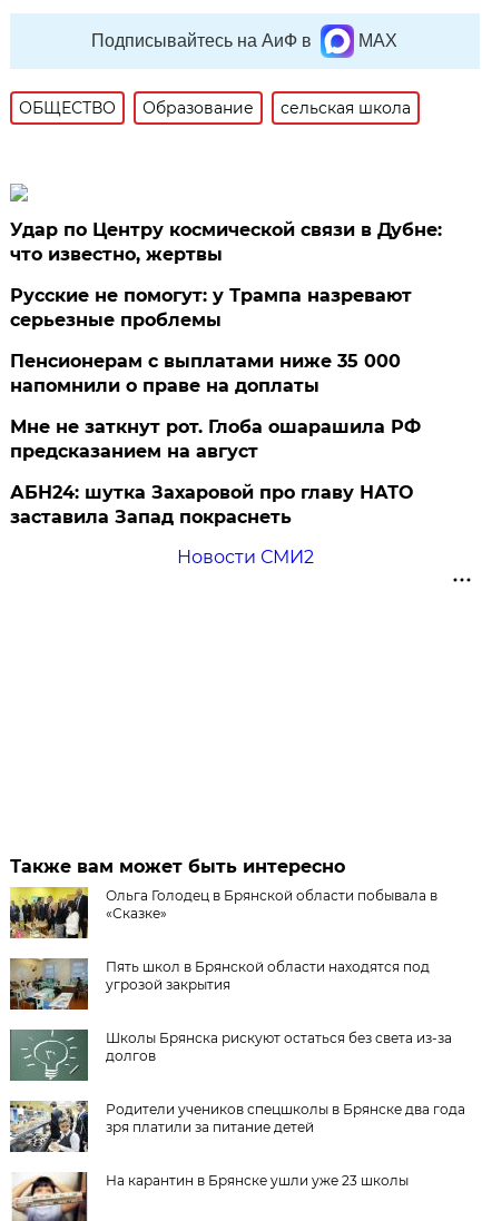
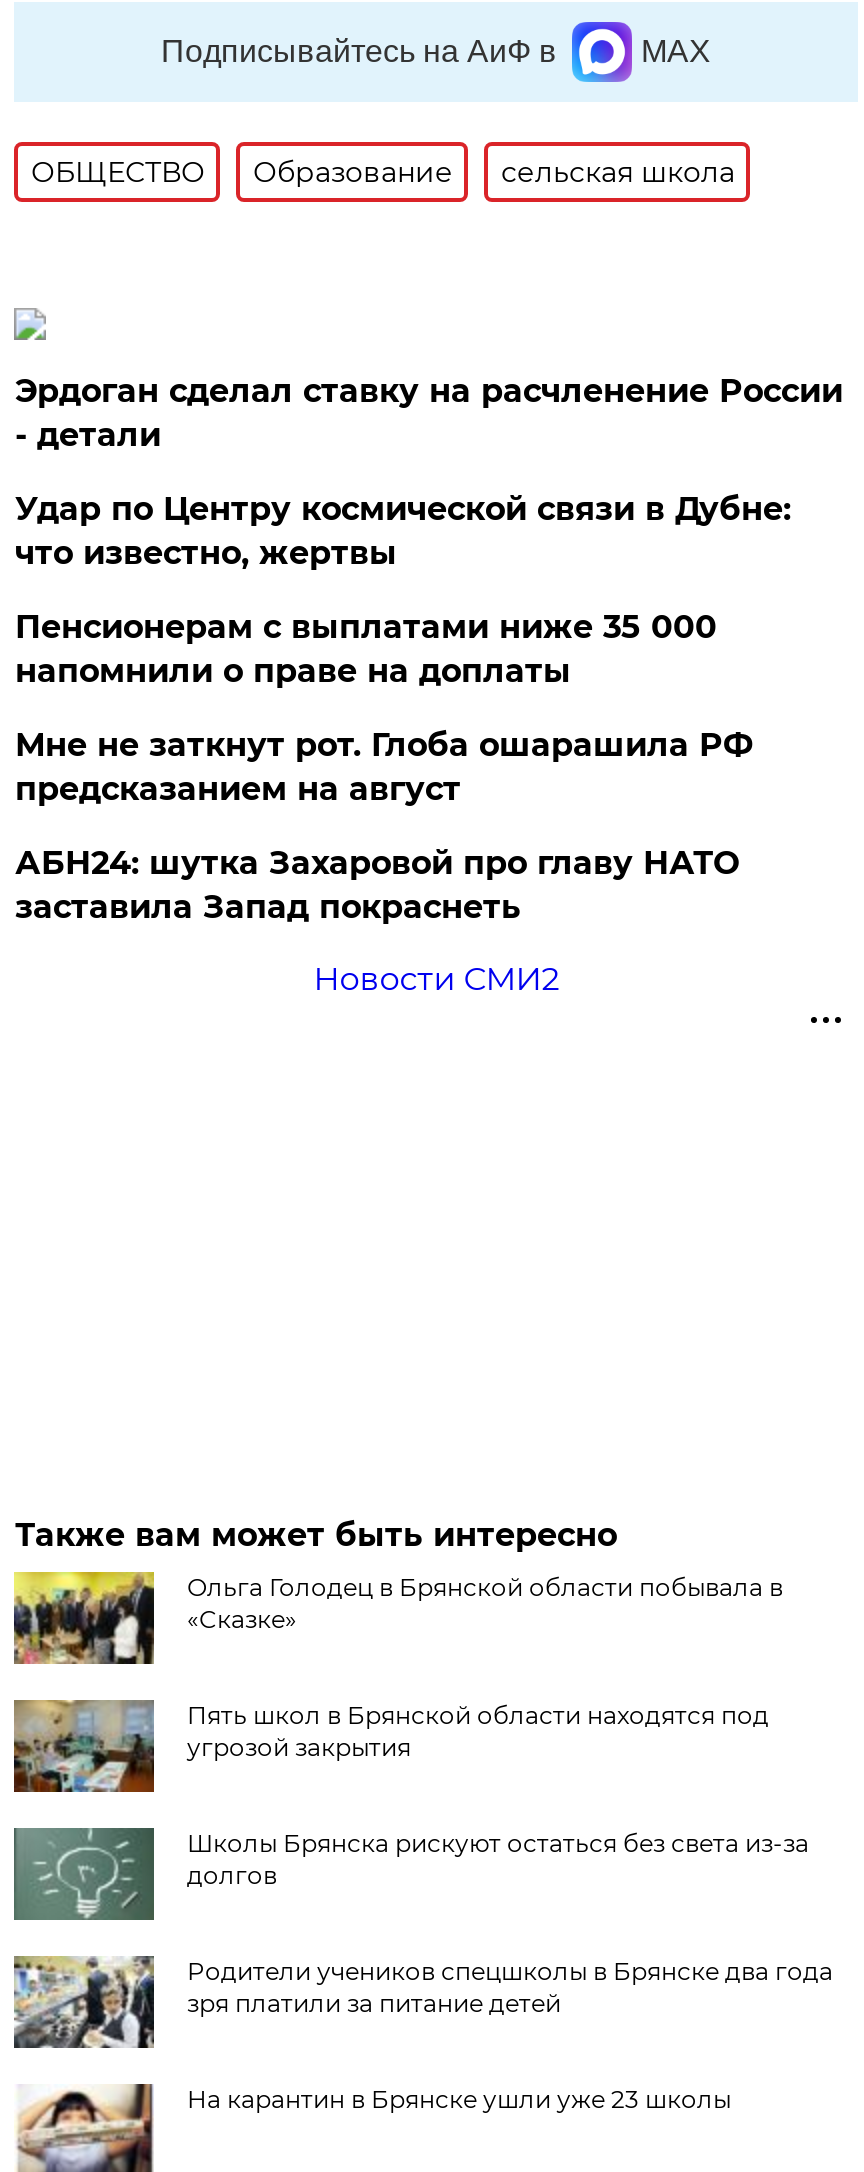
+ Эрдоган сделал ставку на расчленение России
+ - детали

moved down: Удар по Центру космической связи в Дубне: | что известно, жертвы

- Русские не помогут: у Трампа назревают
- серьезные проблемы
